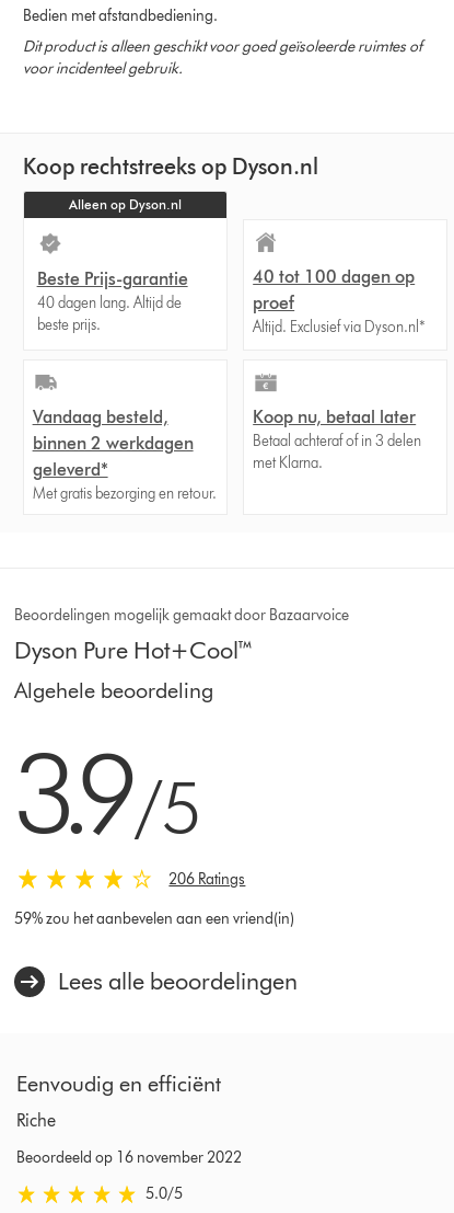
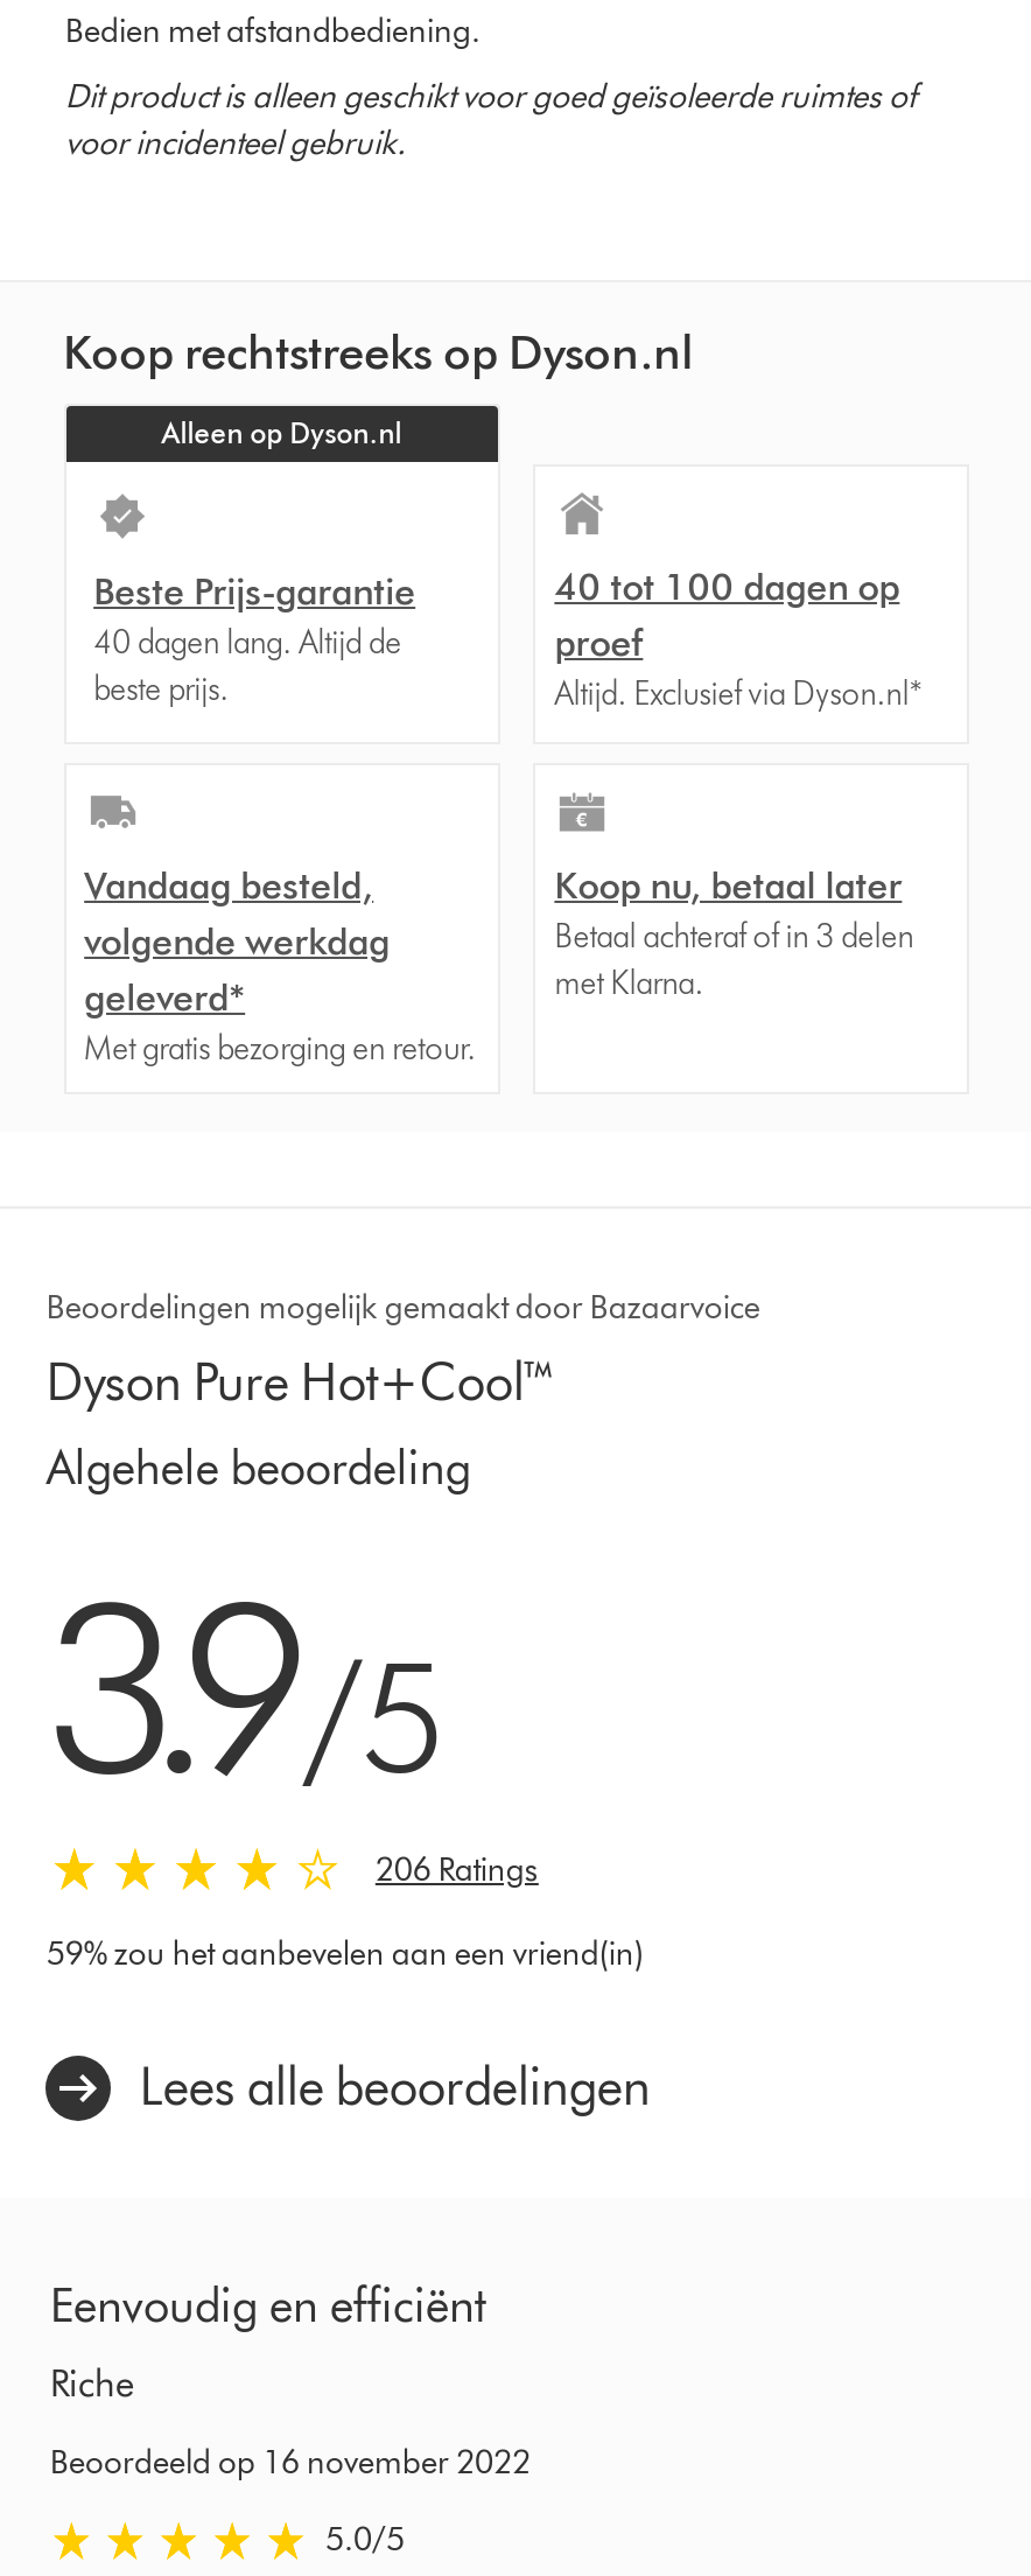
- binnen 2 werkdagen
+ volgende werkdag
